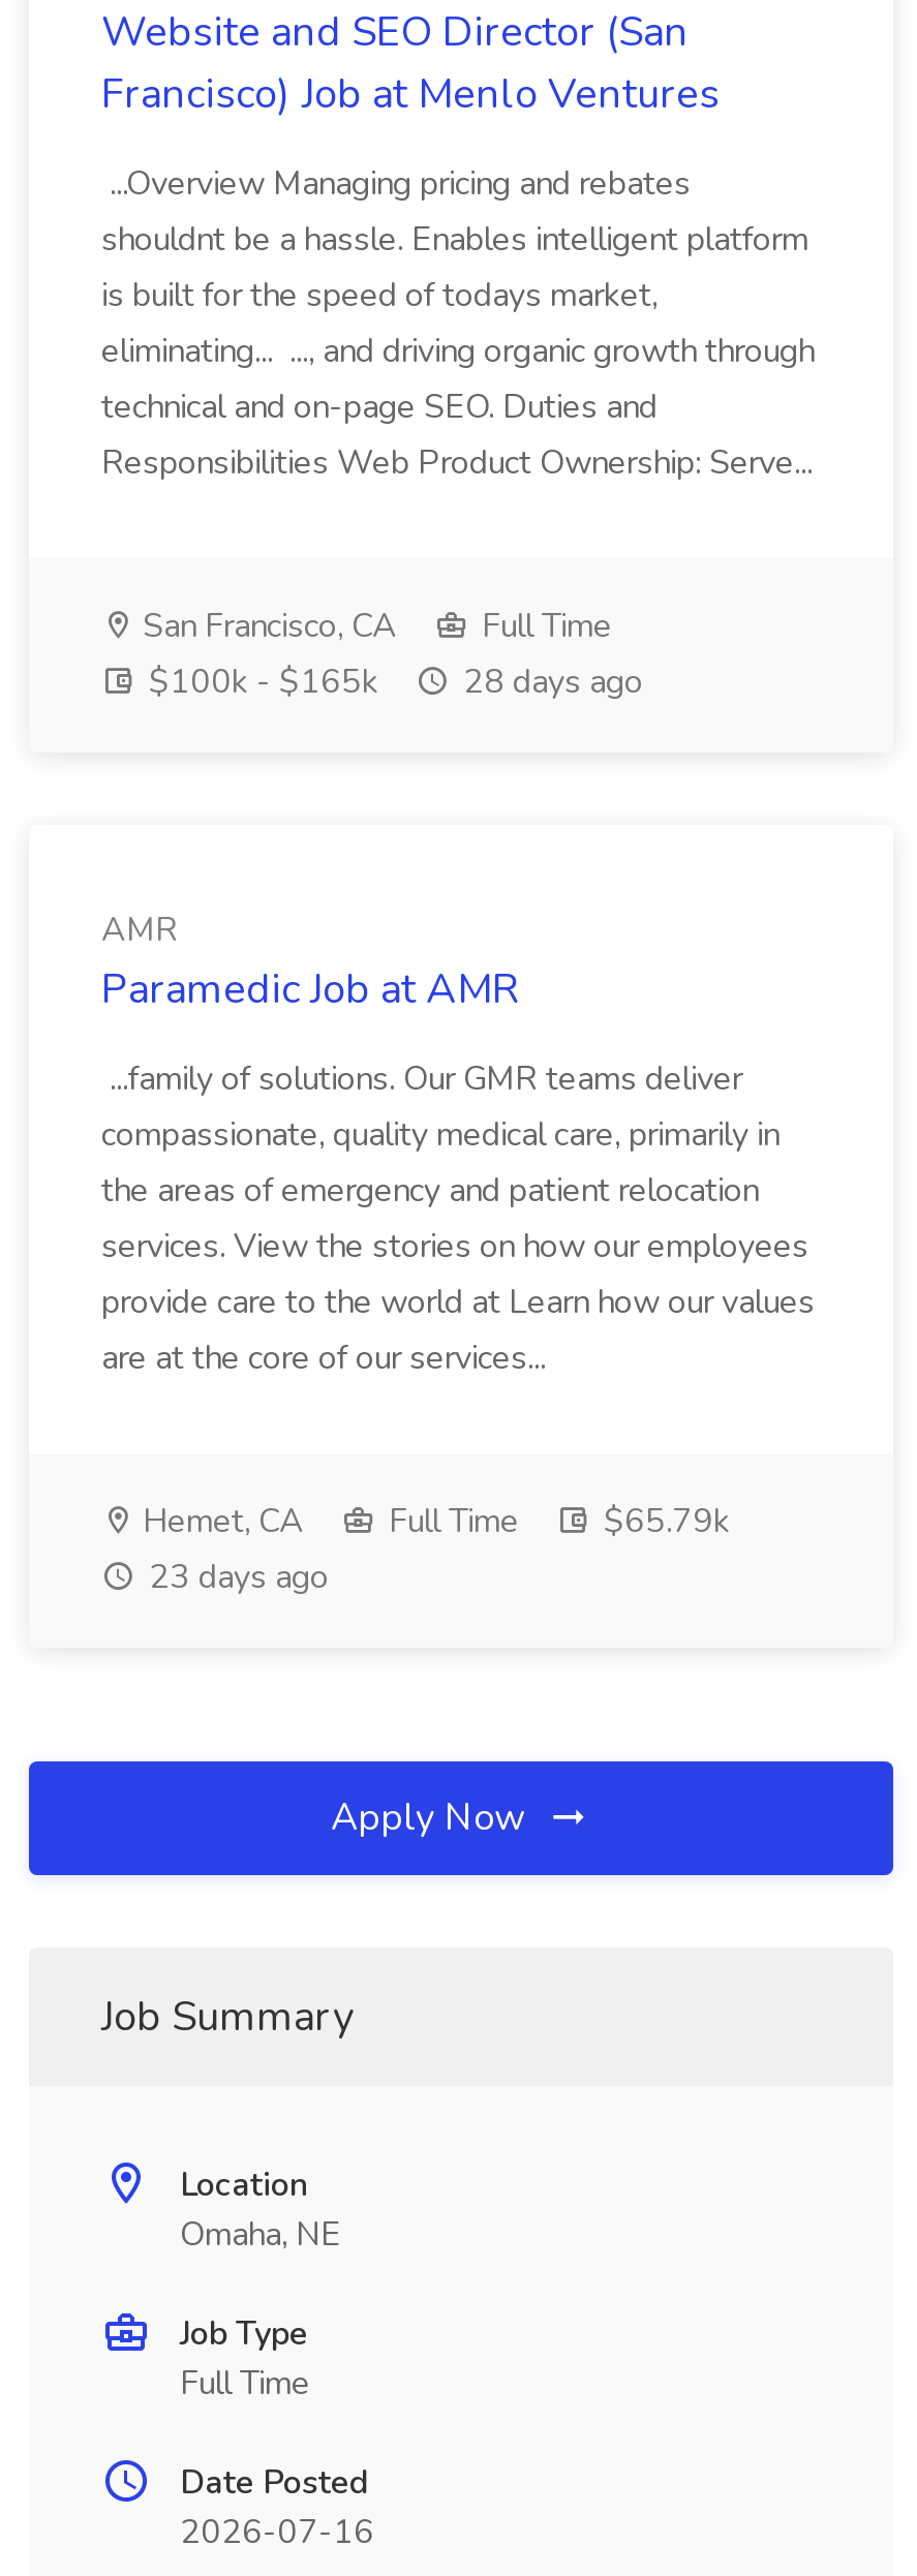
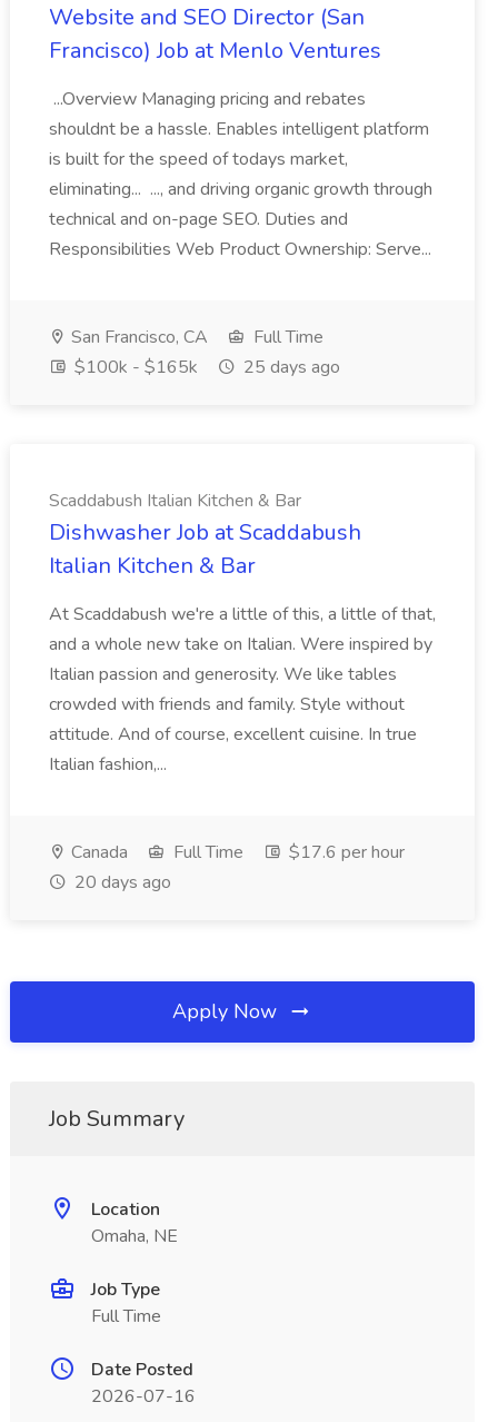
- $100k - $165k 28 days ago
+ $100k - $165k 25 days ago

- AMR
- Paramedic Job at AMR
+ Scaddabush Italian Kitchen & Bar
+ Dishwasher Job at Scaddabush
+ Italian Kitchen & Bar

- ...family of solutions. Our GMR teams deliver
- compassionate, quality medical care, primarily in
- the areas of emergency and patient relocation
- services. View the stories on how our employees
- provide care to the world at Learn how our values
- are at the core of our services...
+ At Scaddabush we're a little of this, a little of that,
+ and a whole new take on Italian. Were inspired by
+ Italian passion and generosity. We like tables
+ crowded with friends and family. Style without
+ attitude. And of course, excellent cuisine. In true
+ Italian fashion,...

- Hemet, CA
+ Canada

- $65.79k
- 23 days ago
+ $17.6 per hour
+ 20 days ago
